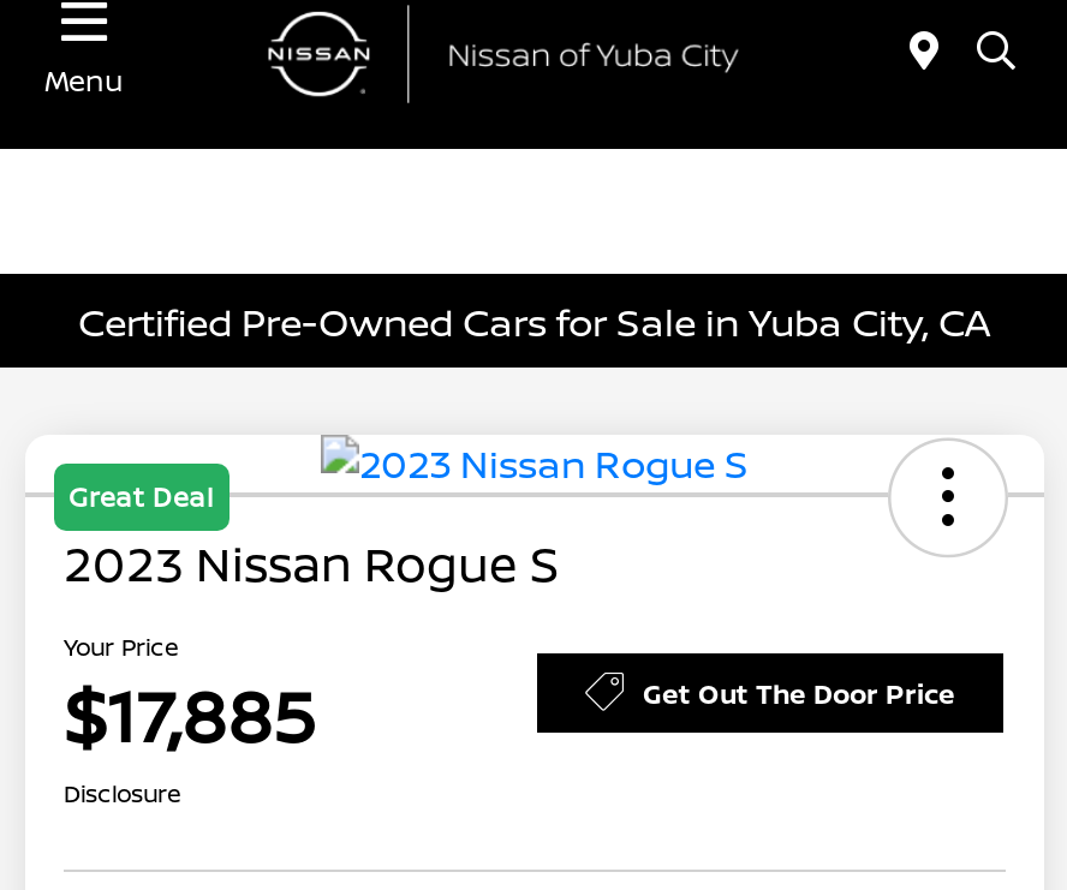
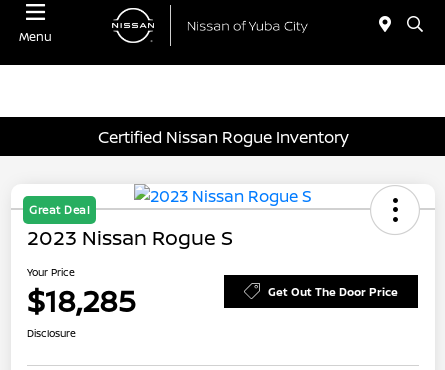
- Certified Pre-Owned Cars for Sale in Yuba City, CA
+ Certified Nissan Rogue Inventory

- $17,885
+ $18,285
